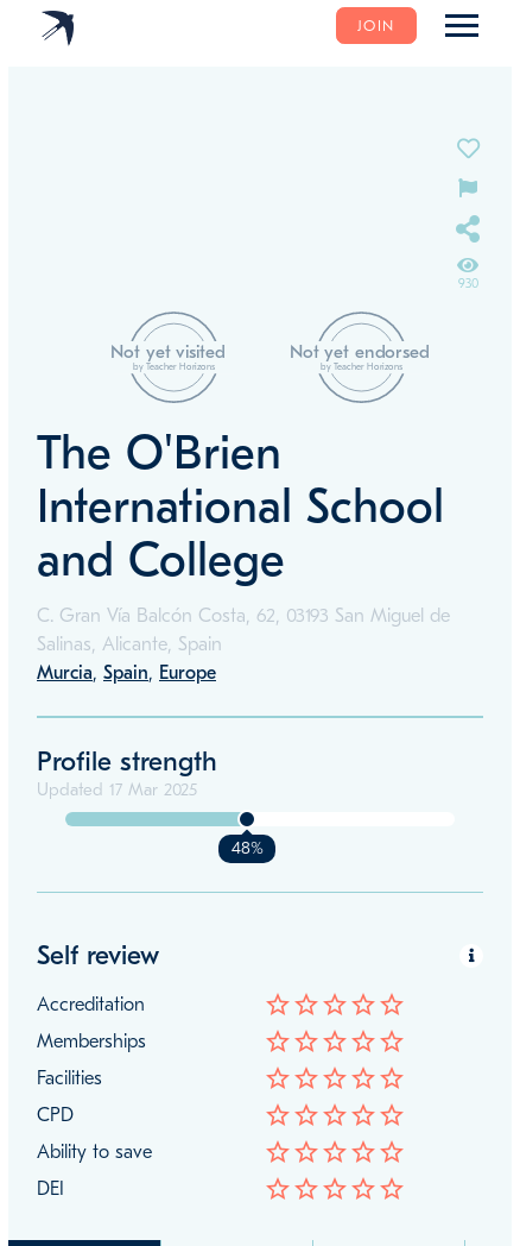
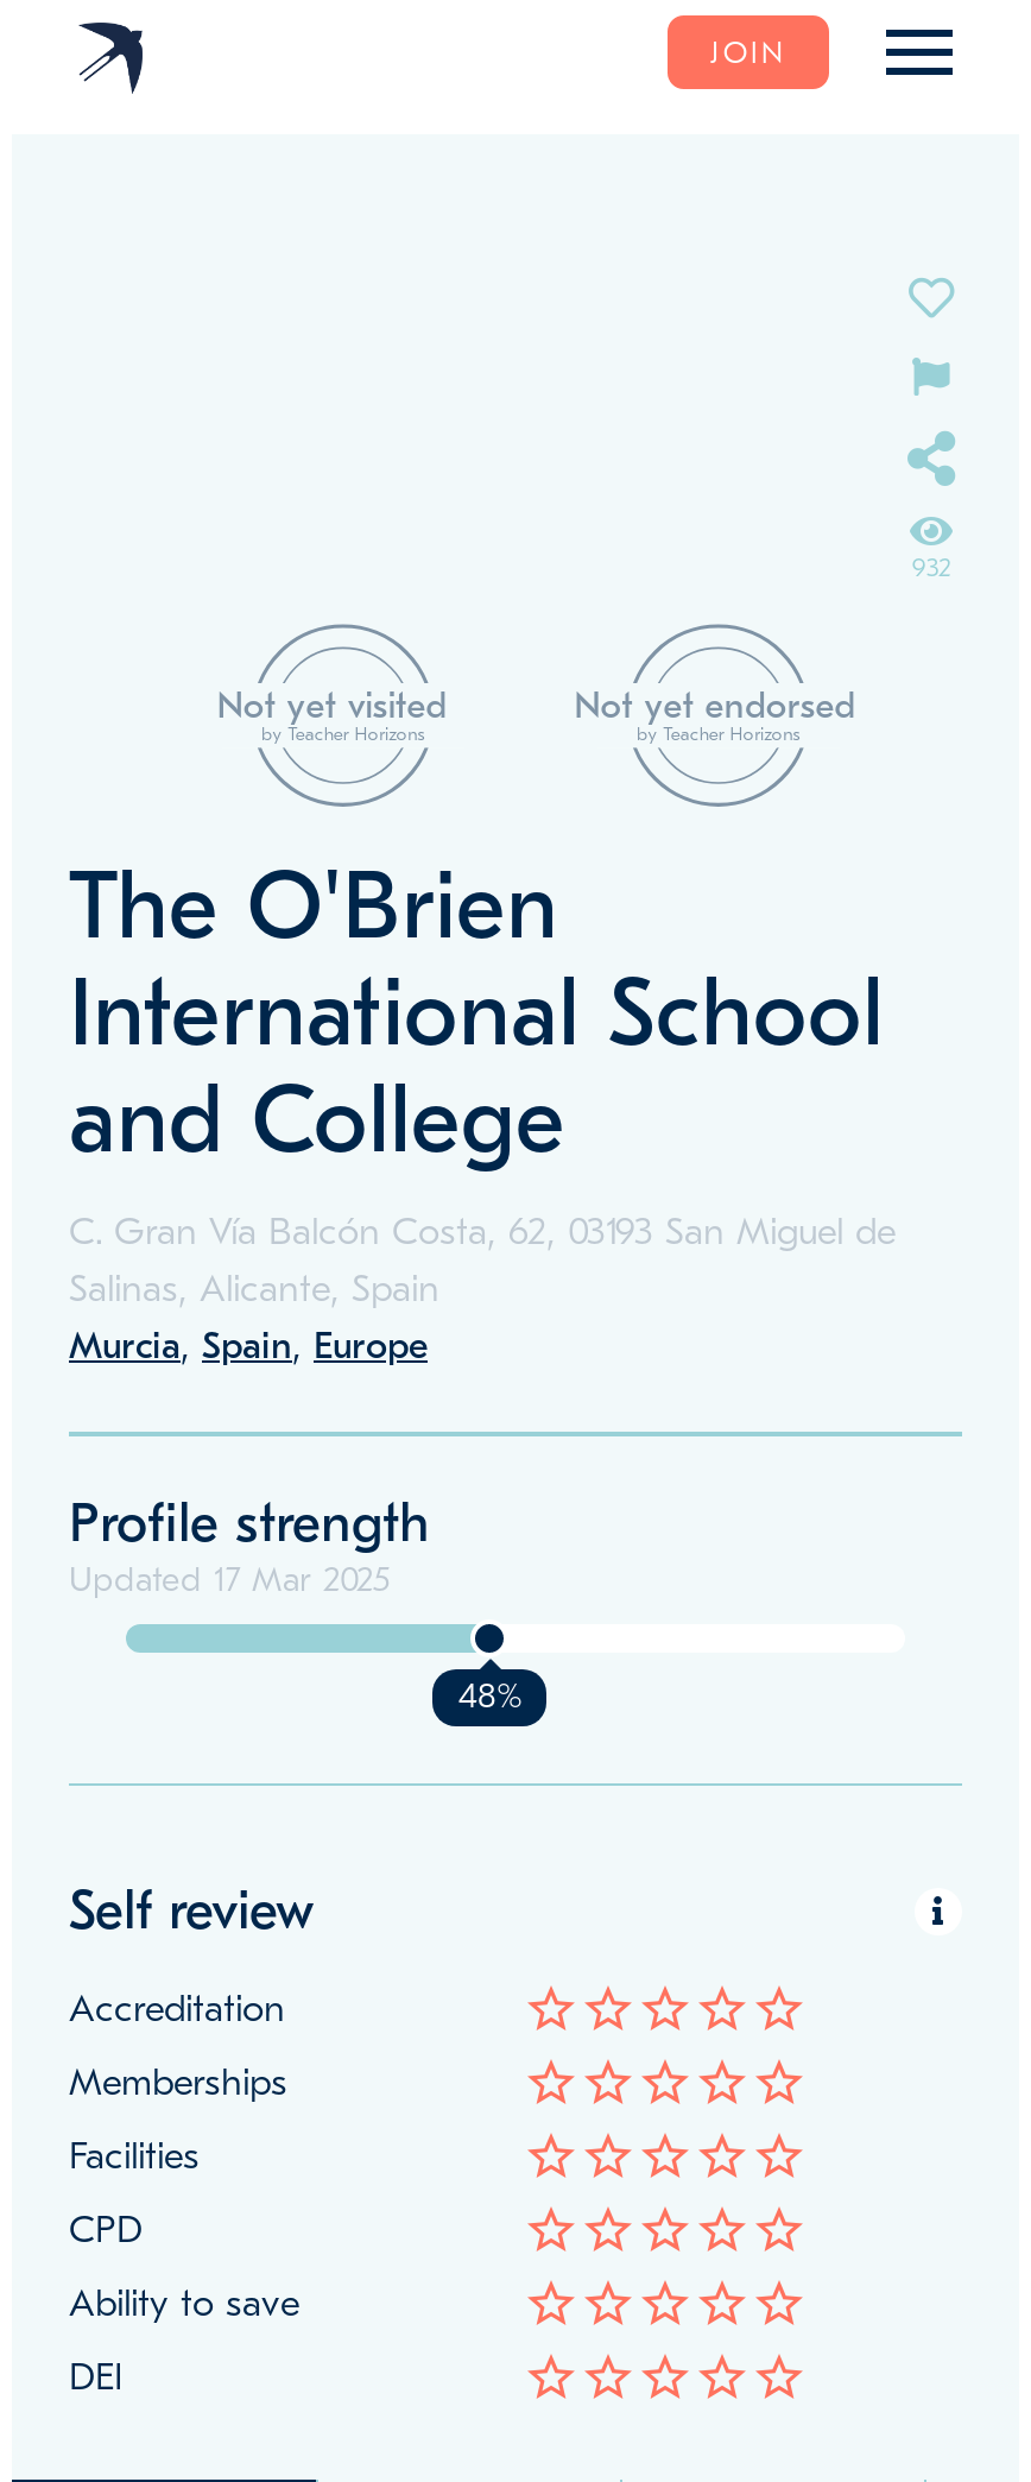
- 930
+ 932
